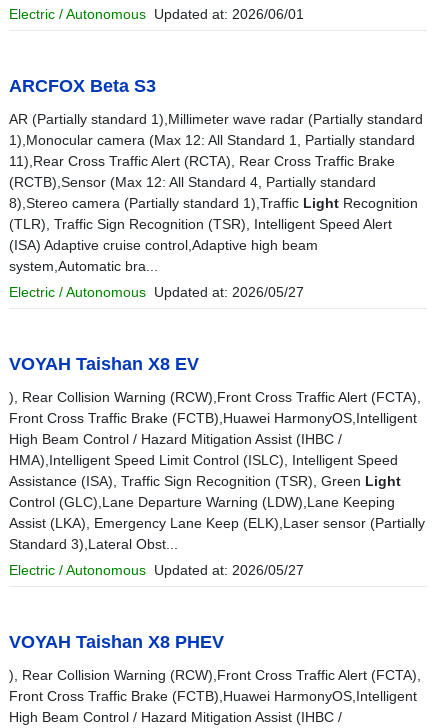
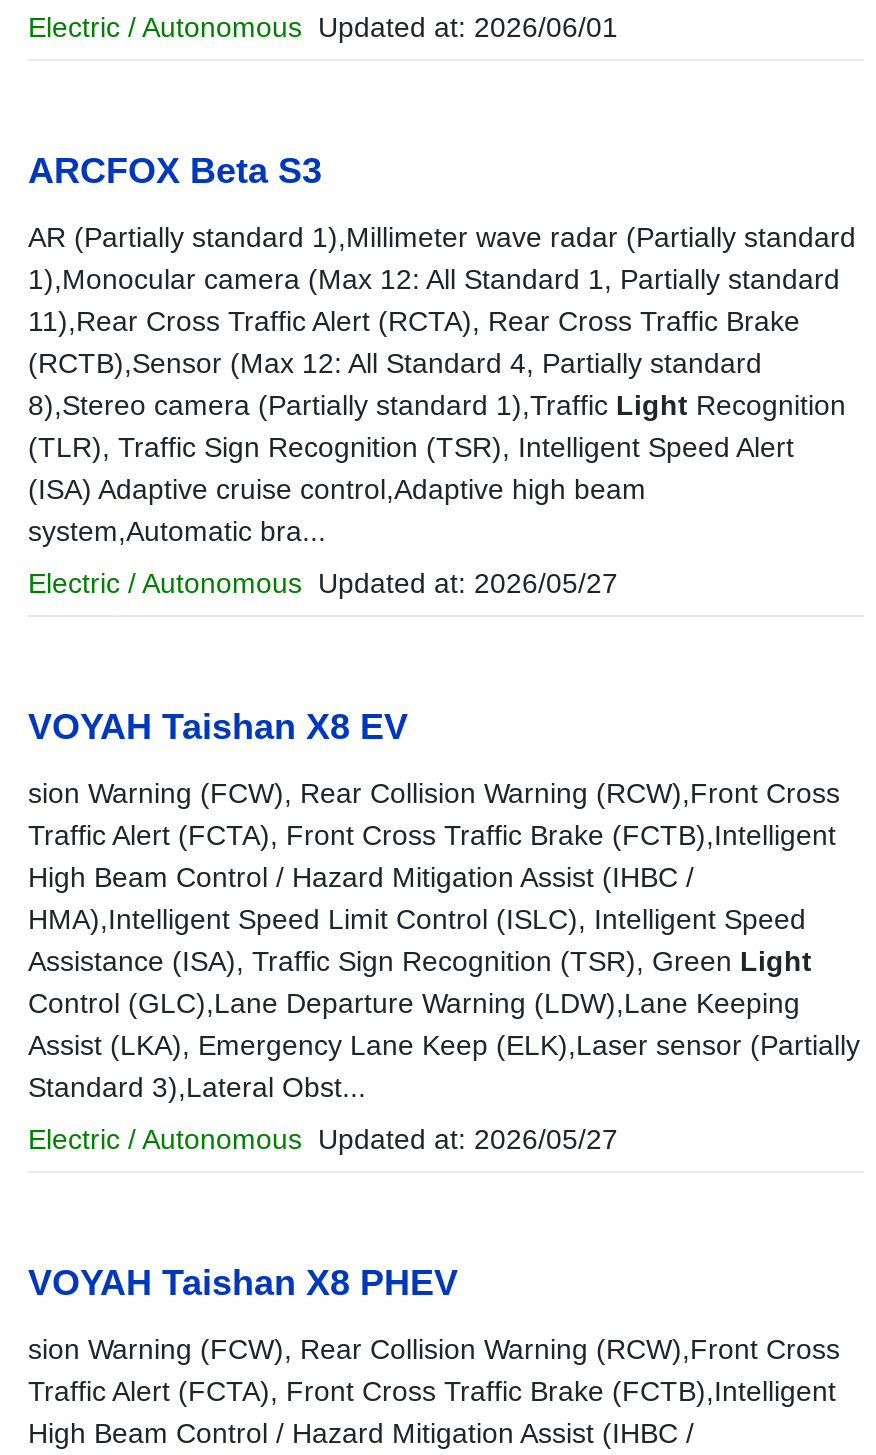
- ), Rear Collision Warning (RCW),Front Cross Traffic Alert (FCTA),
- Front Cross Traffic Brake (FCTB),Huawei HarmonyOS,Intelligent
+ sion Warning (FCW), Rear Collision Warning (RCW),Front Cross
+ Traffic Alert (FCTA), Front Cross Traffic Brake (FCTB),Intelligent

- ), Rear Collision Warning (RCW),Front Cross Traffic Alert (FCTA),
- Front Cross Traffic Brake (FCTB),Huawei HarmonyOS,Intelligent
+ sion Warning (FCW), Rear Collision Warning (RCW),Front Cross
+ Traffic Alert (FCTA), Front Cross Traffic Brake (FCTB),Intelligent
